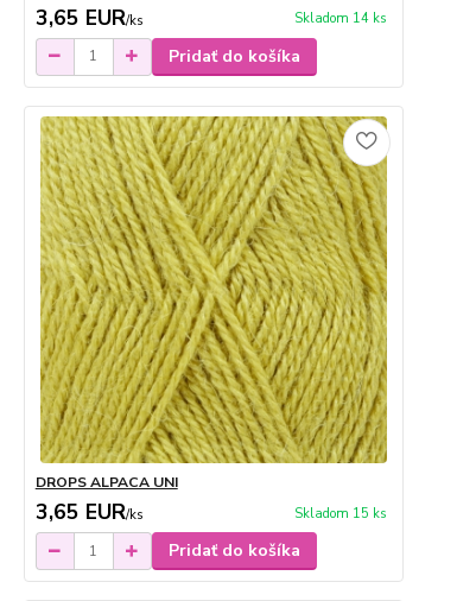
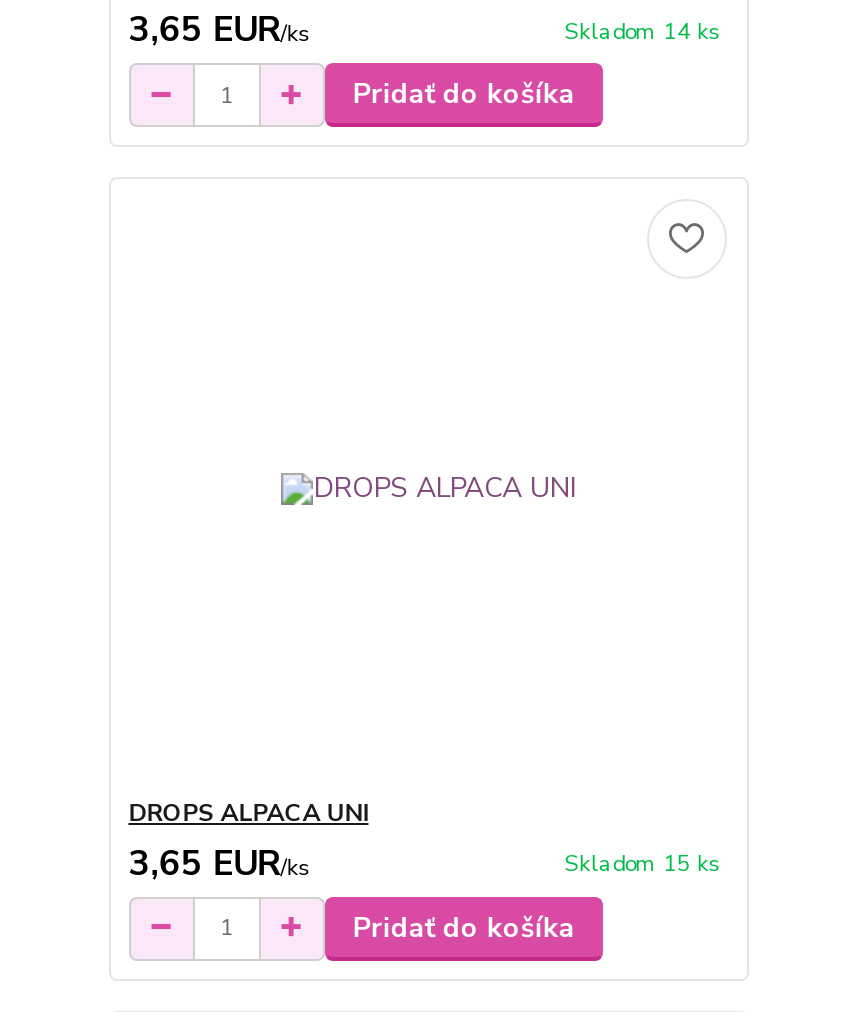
- [image]
